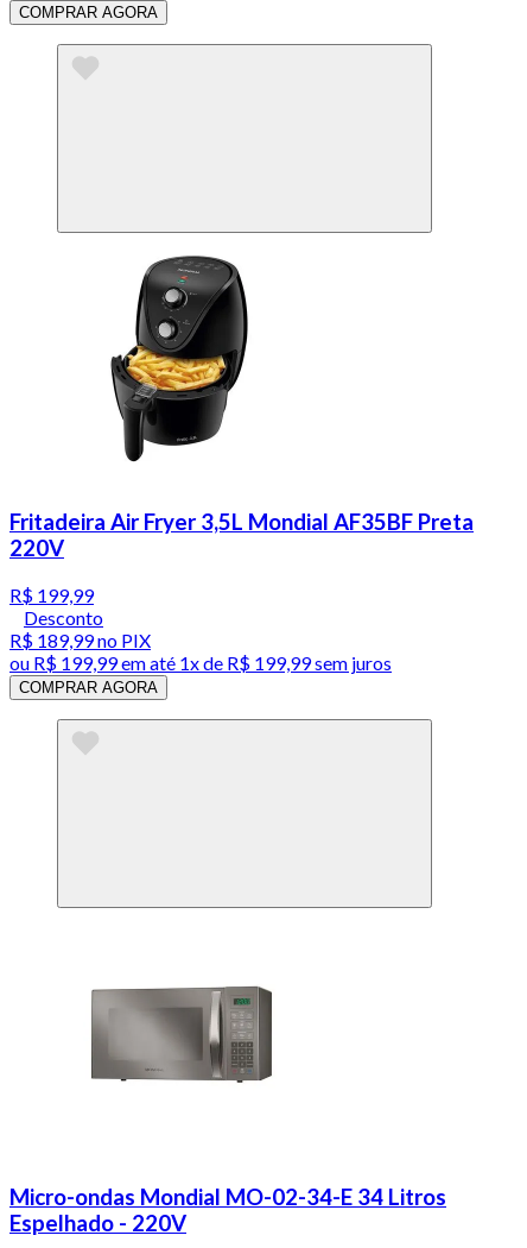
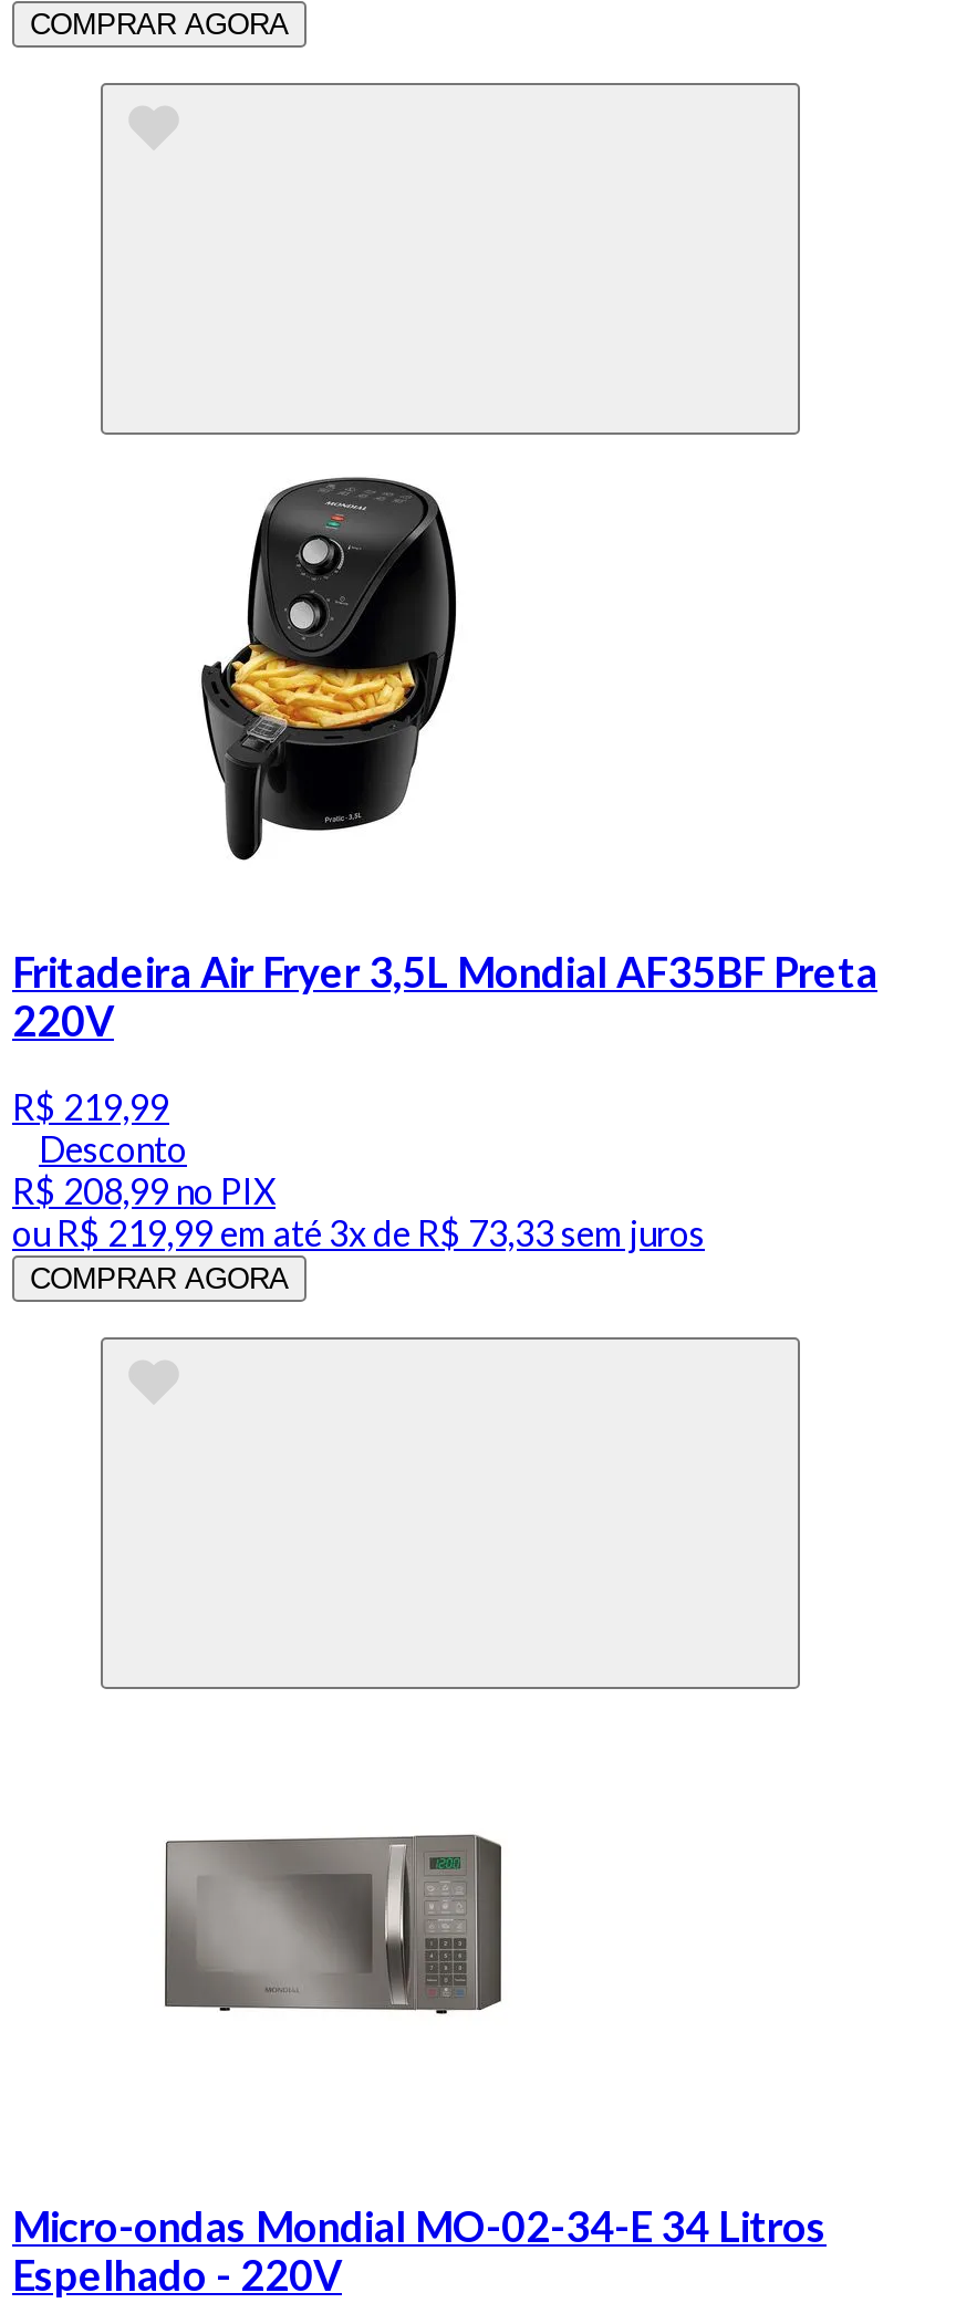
- R$ 199,99
+ R$ 219,99

- R$ 189,99 no PIX
+ R$ 208,99 no PIX

- ou R$ 199,99 em até 1x de R$ 199,99 sem juros
+ ou R$ 219,99 em até 3x de R$ 73,33 sem juros
